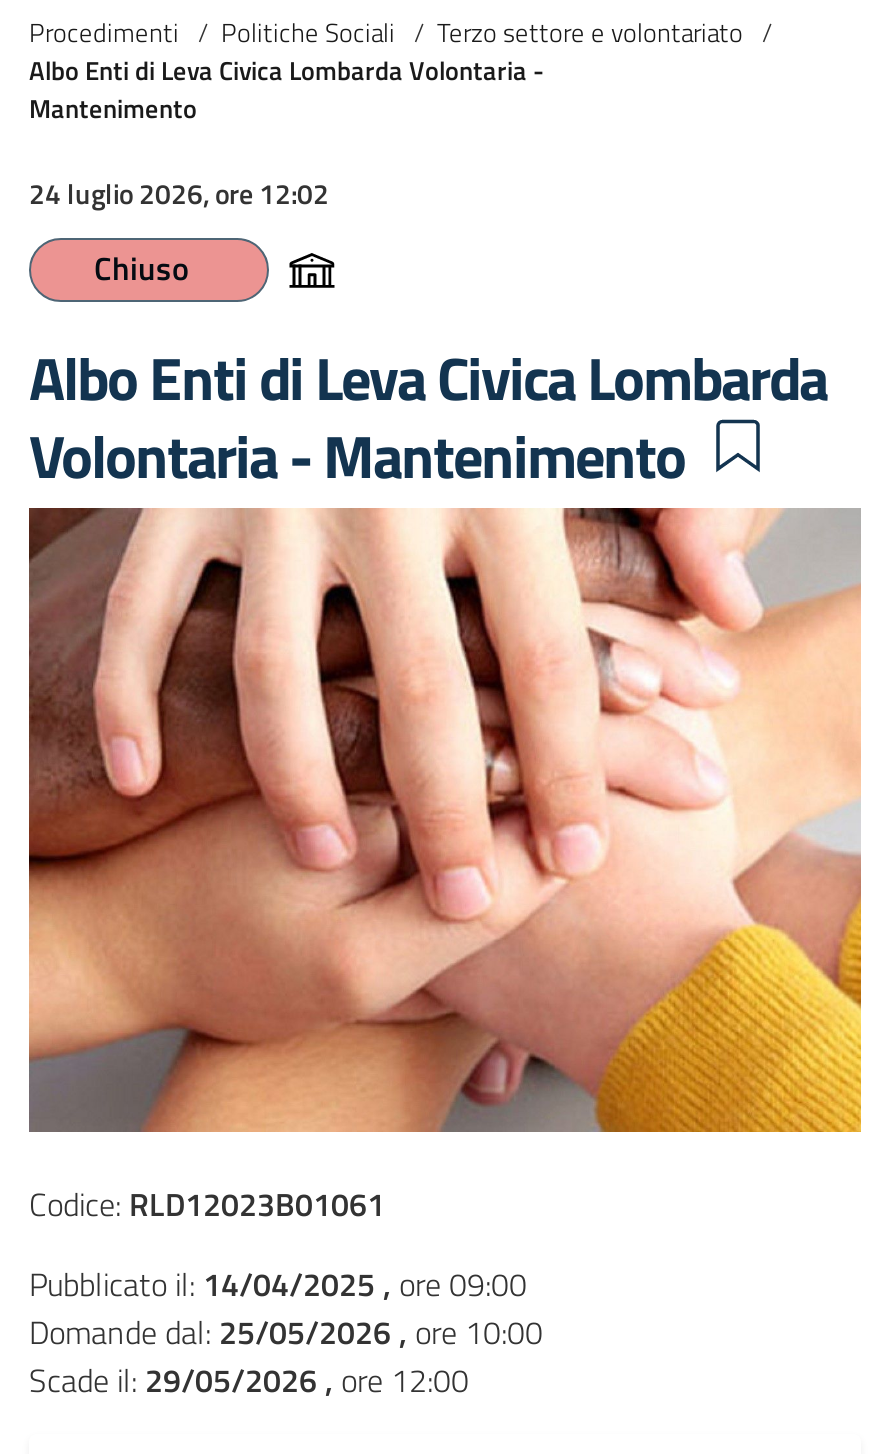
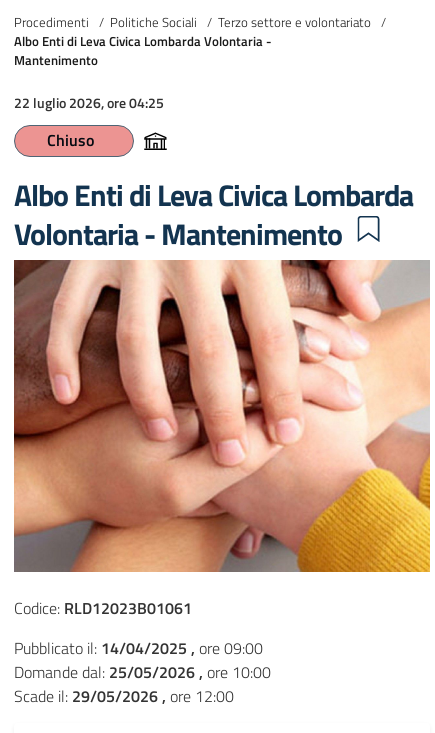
- 24 luglio 2026, ore 12:02
+ 22 luglio 2026, ore 04:25
